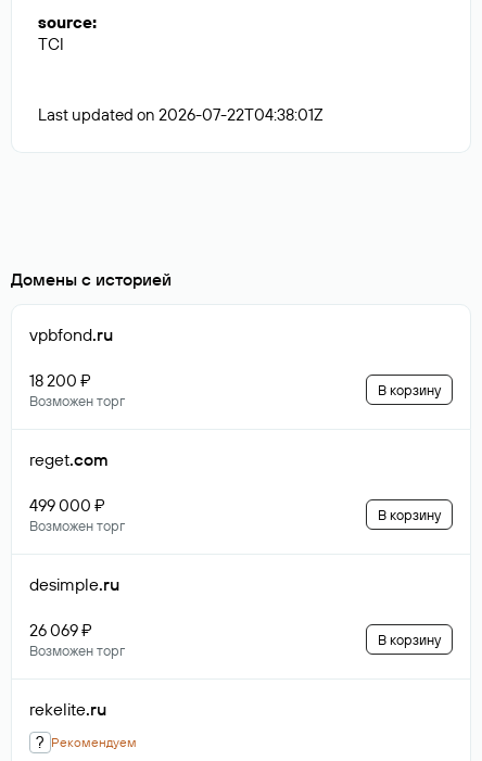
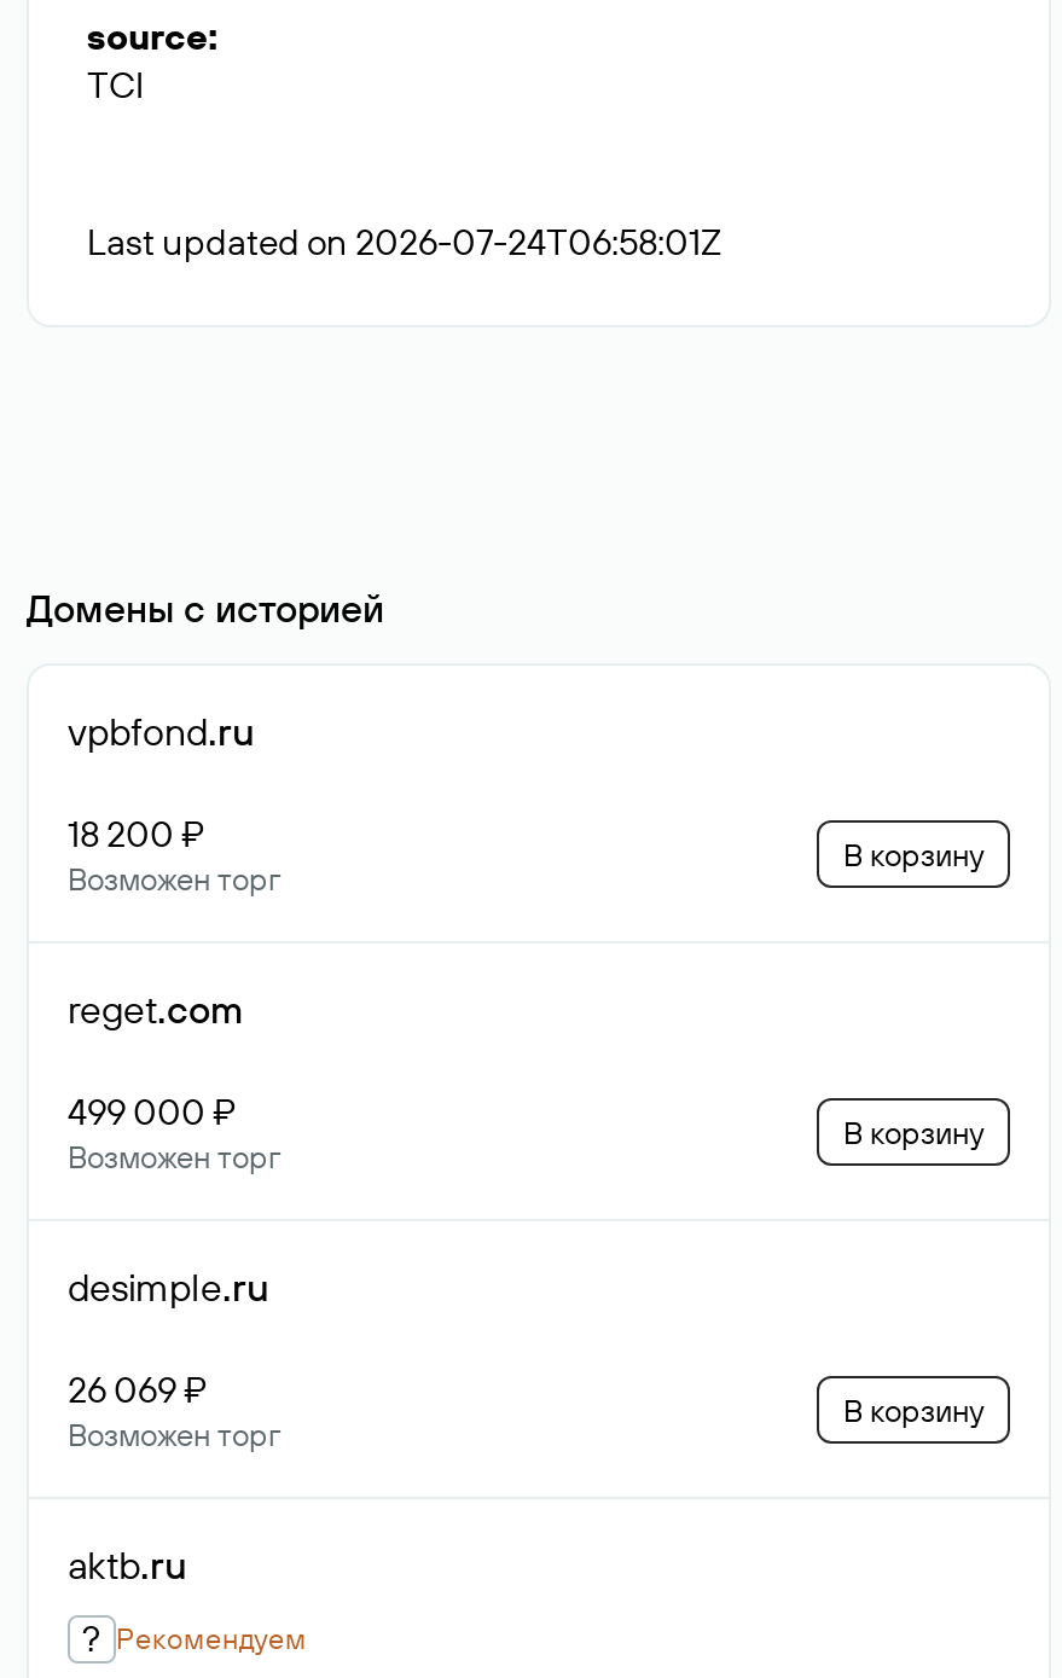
- Last updated on 2026-07-22T04:38:01Z
+ Last updated on 2026-07-24T06:58:01Z

- rekelite.ru
+ aktb.ru
